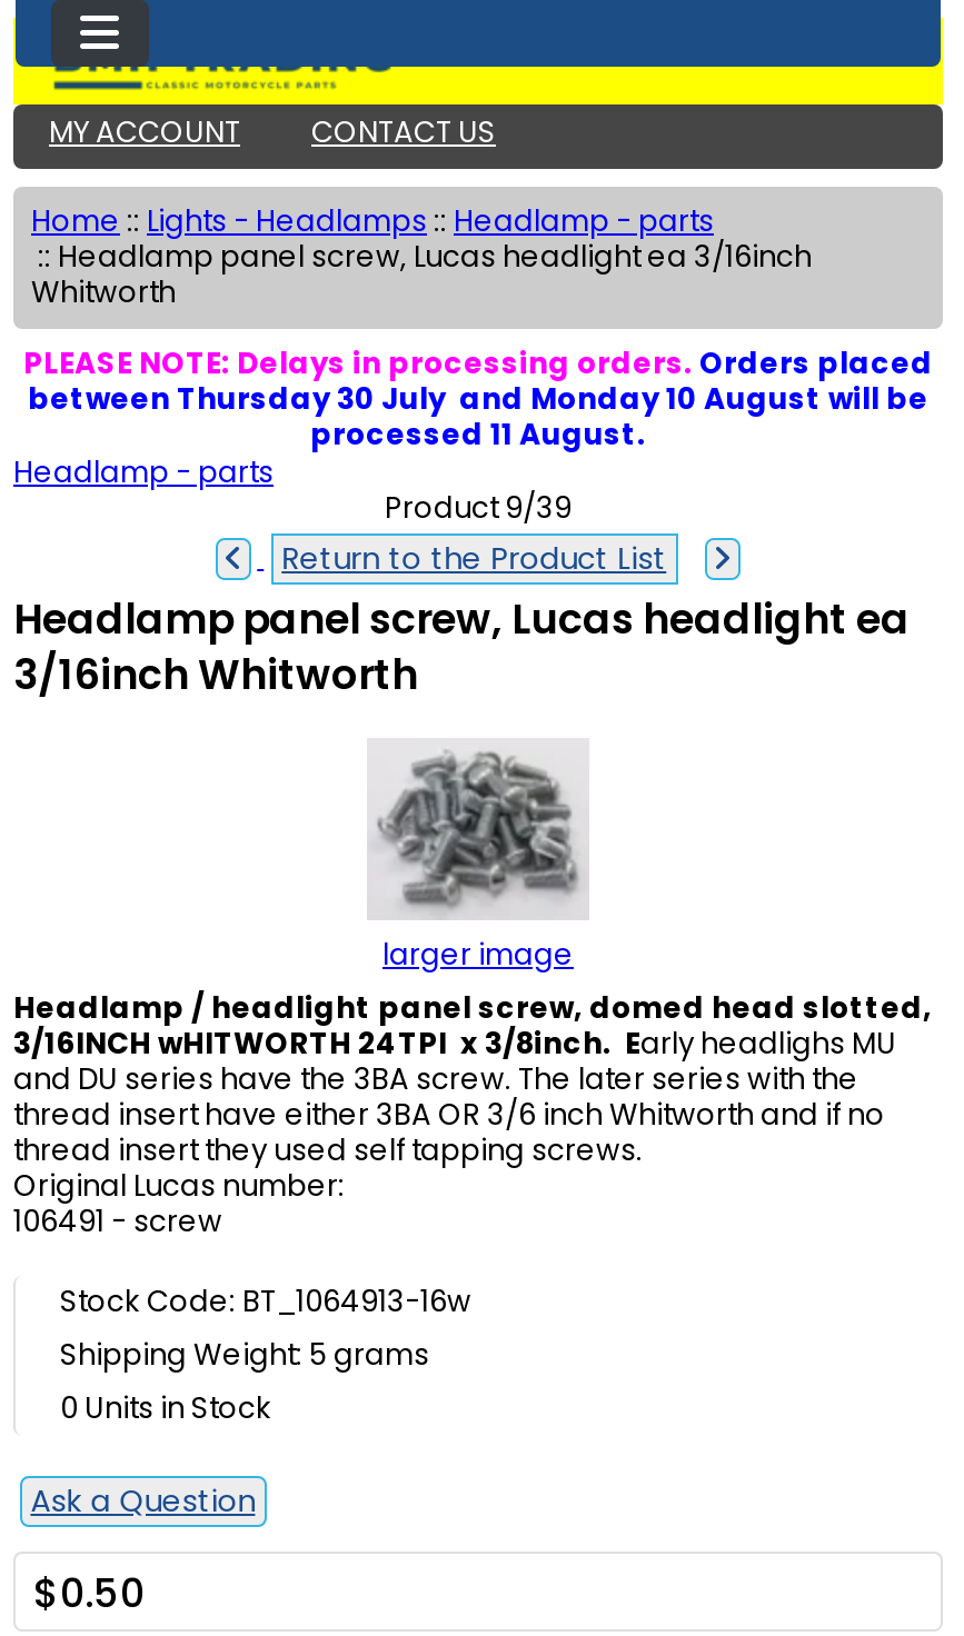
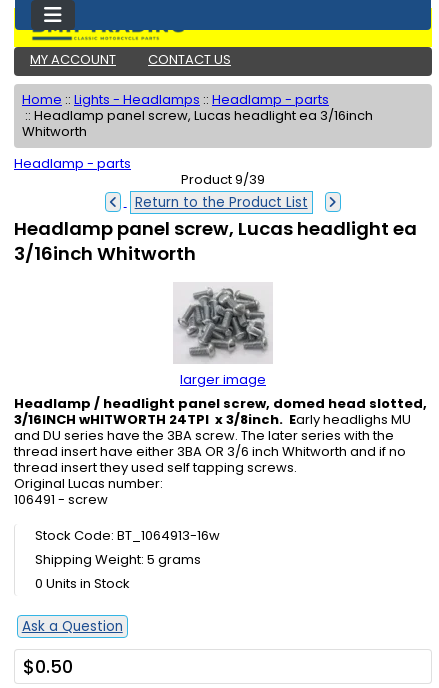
- PLEASE NOTE: Delays in processing orders. Orders placed
- between Thursday 30 July and Monday 10 August will be
- processed 11 August.
